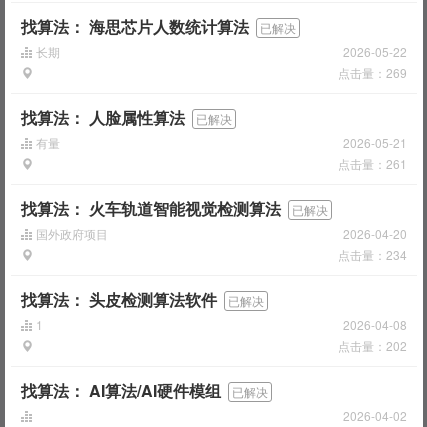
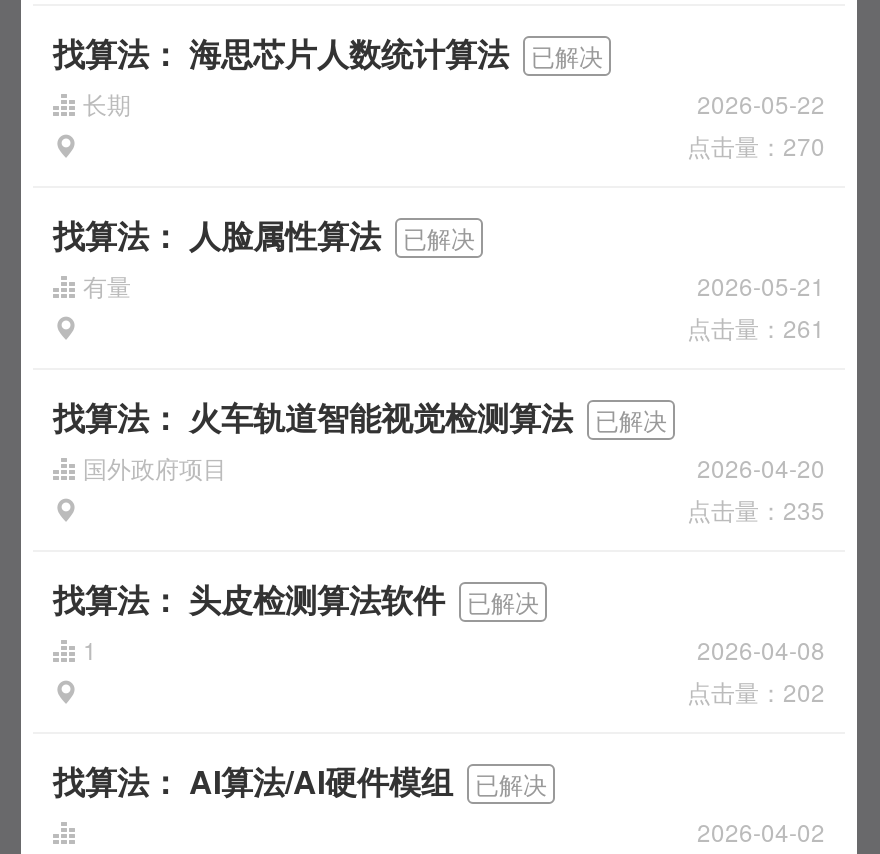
- 点击量：269
+ 点击量：270

- 点击量：234
+ 点击量：235
